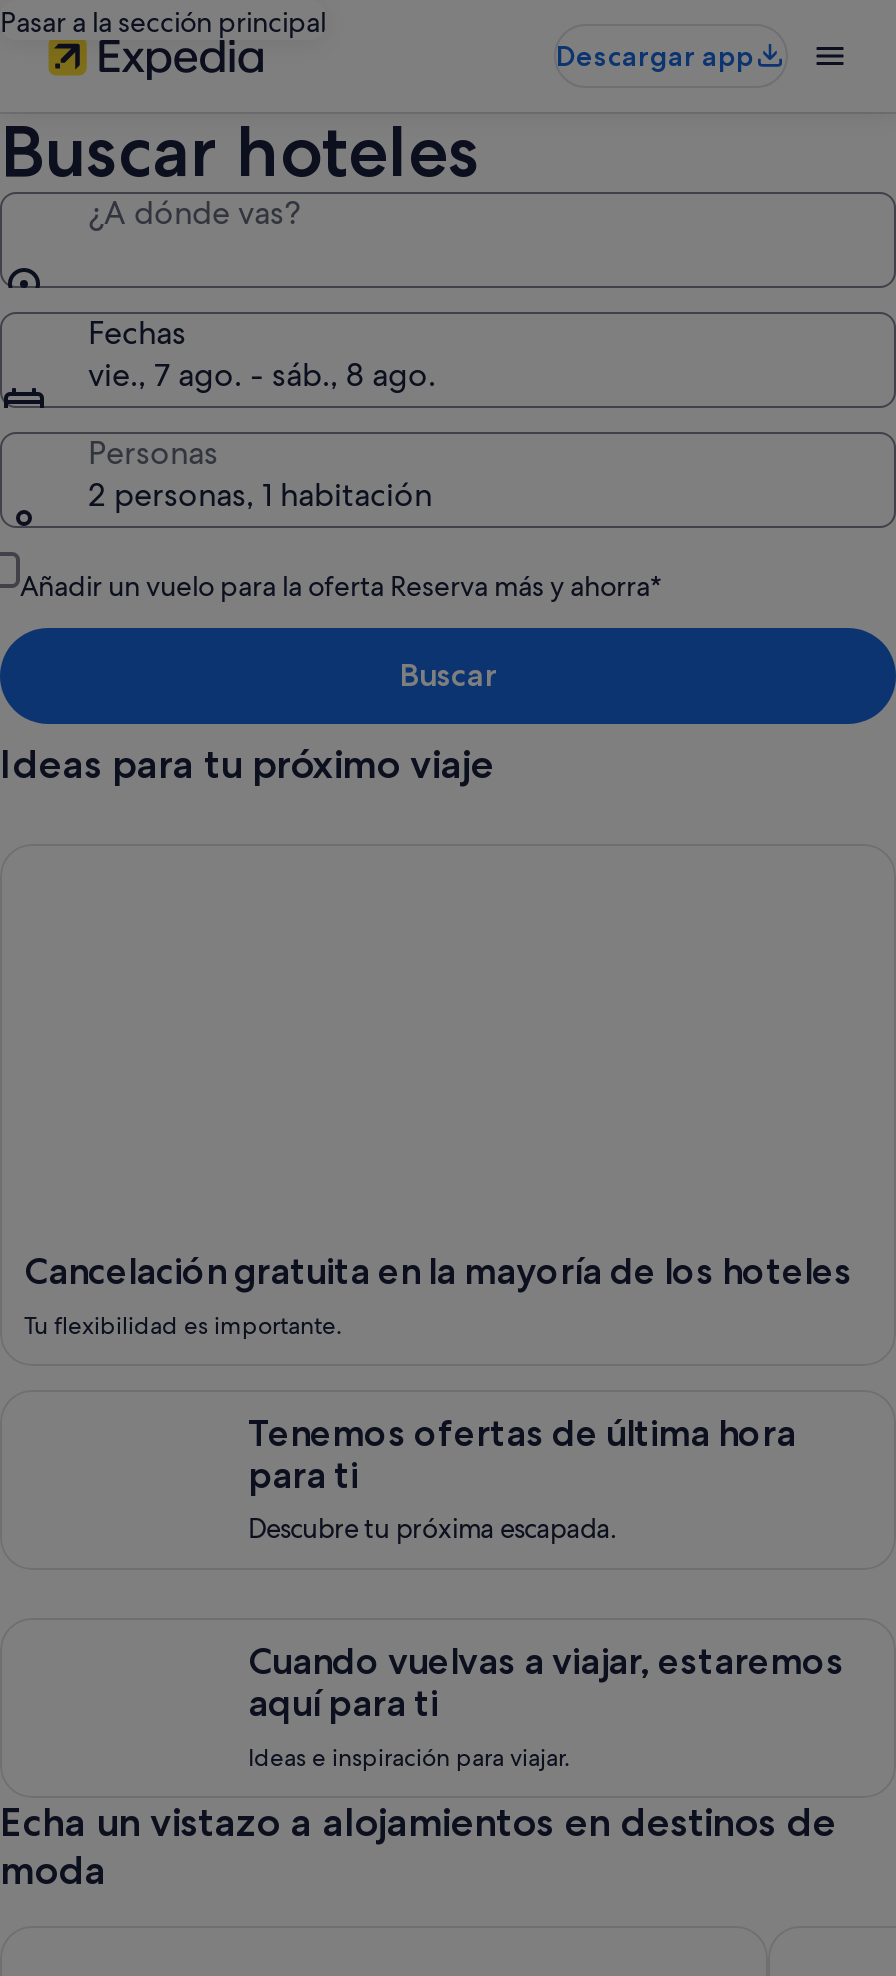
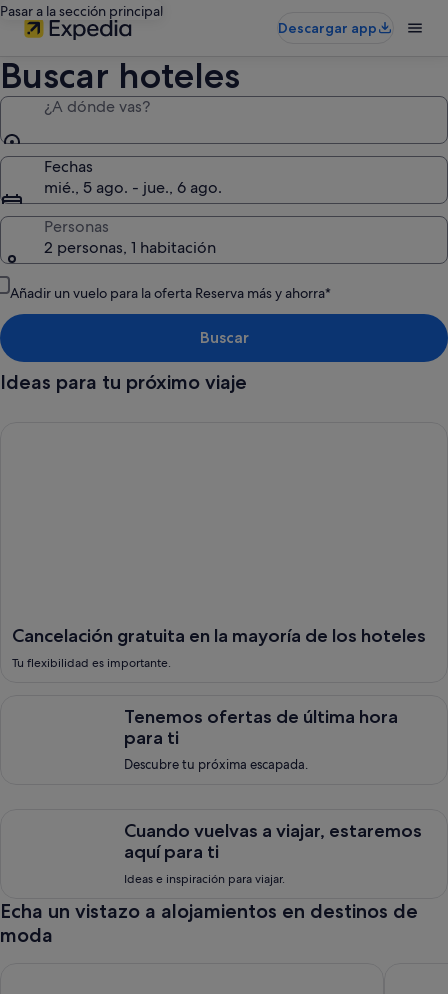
- vie., 7 ago. - sáb., 8 ago.
+ mié., 5 ago. - jue., 6 ago.
